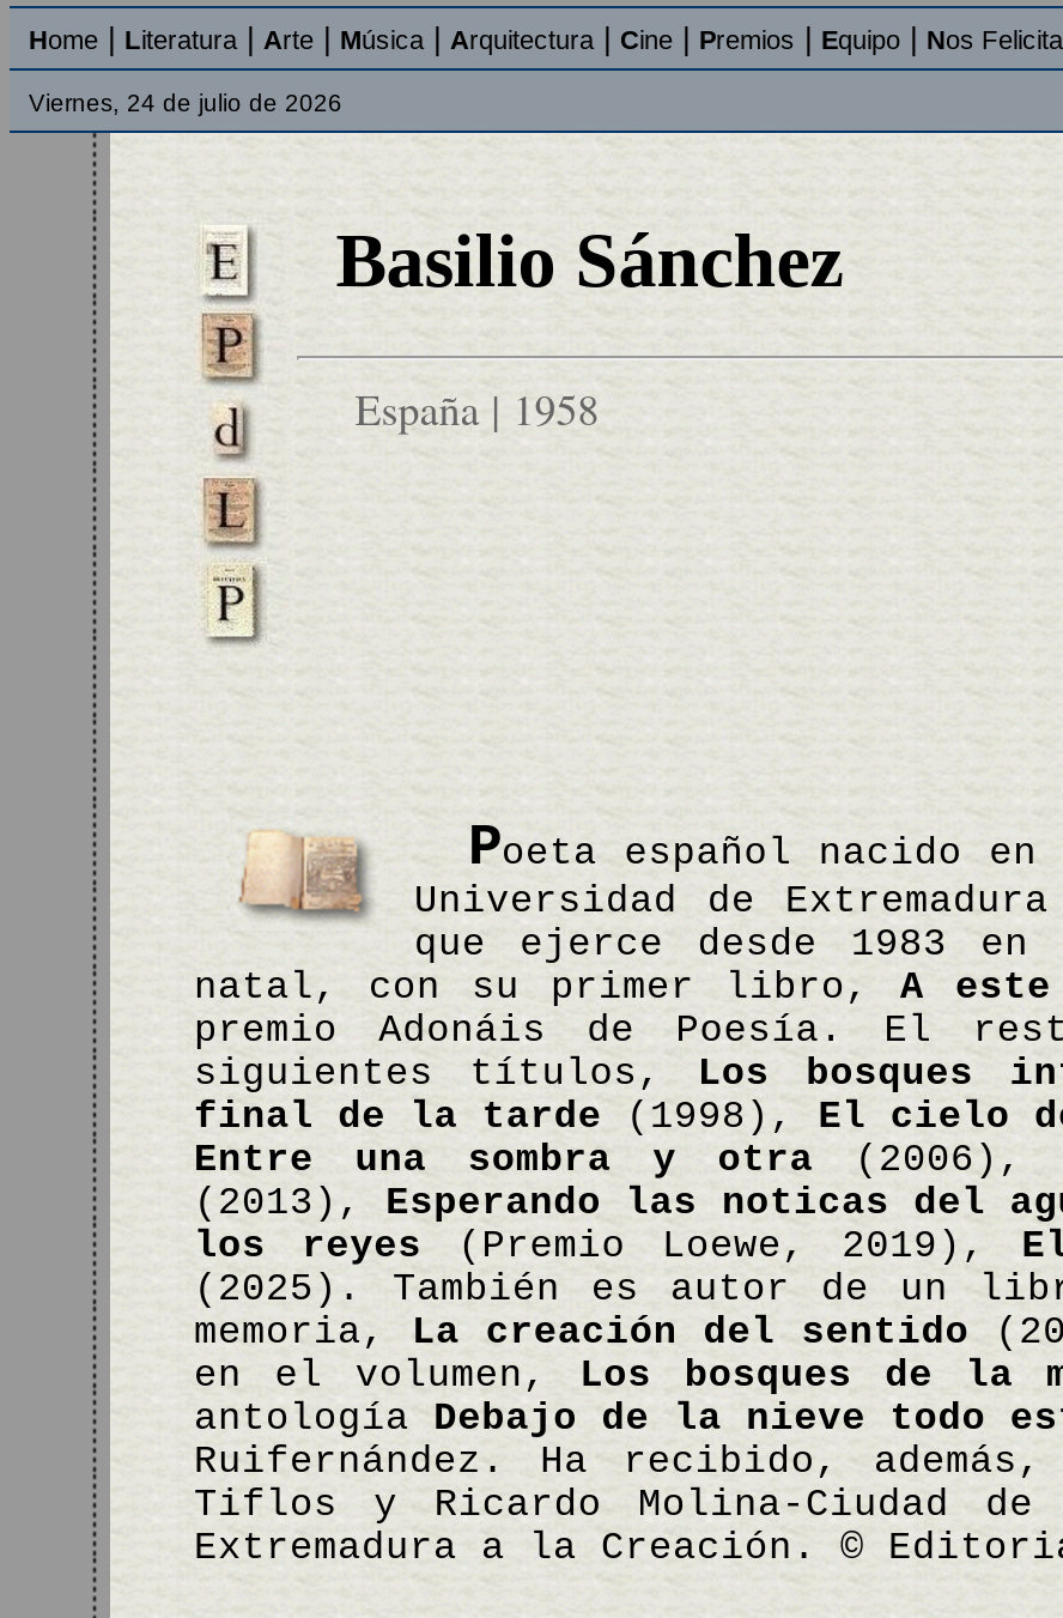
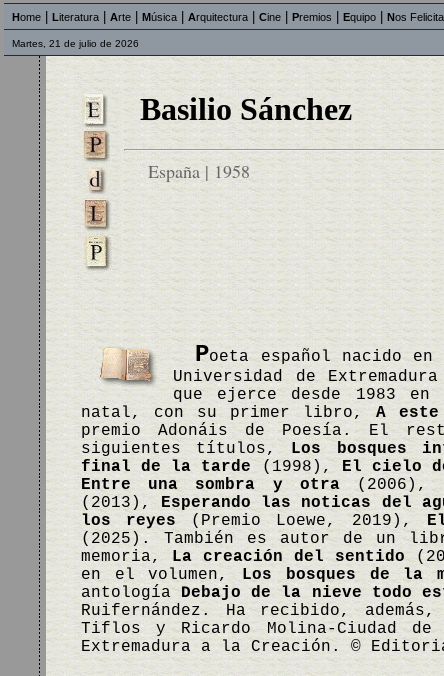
- Viernes, 24 de julio de 2026
+ Martes, 21 de julio de 2026
